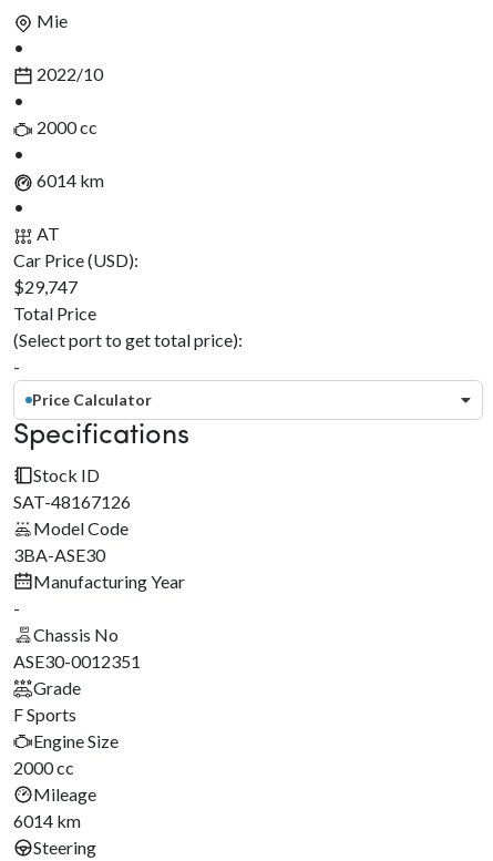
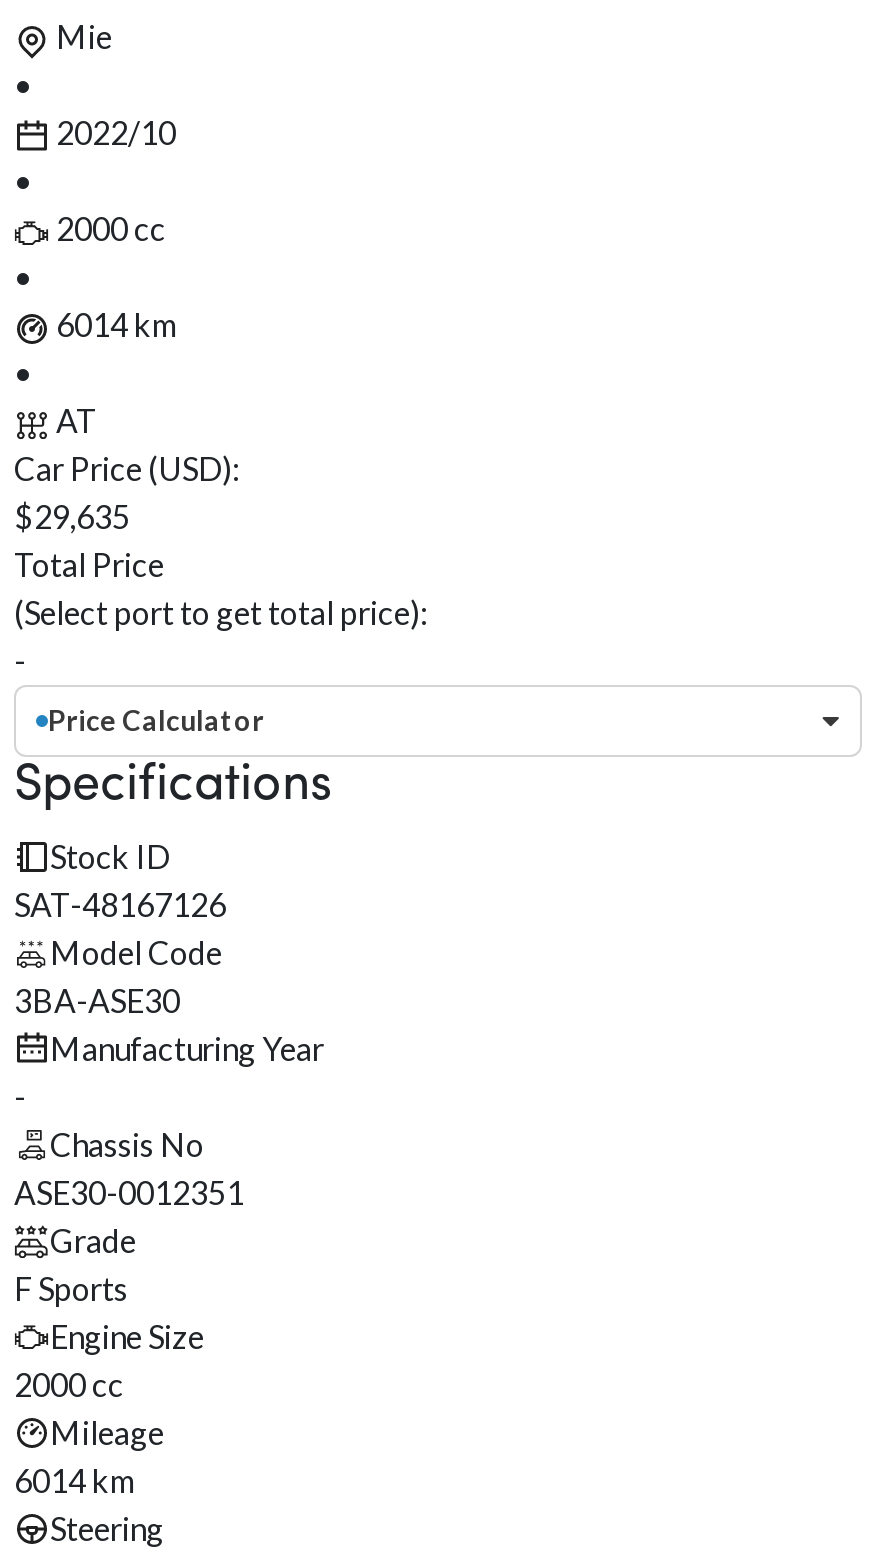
- $29,747
+ $29,635
